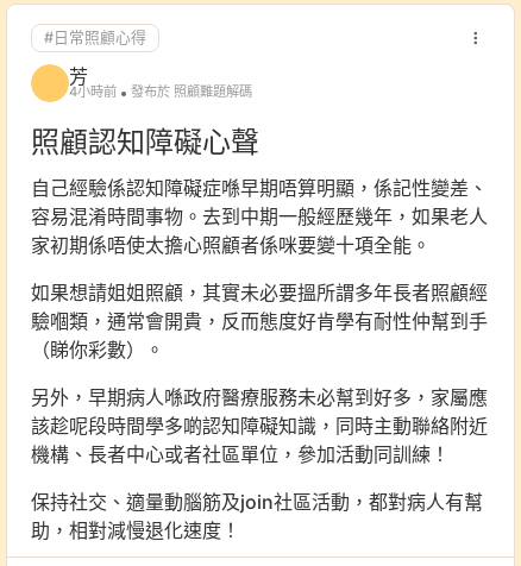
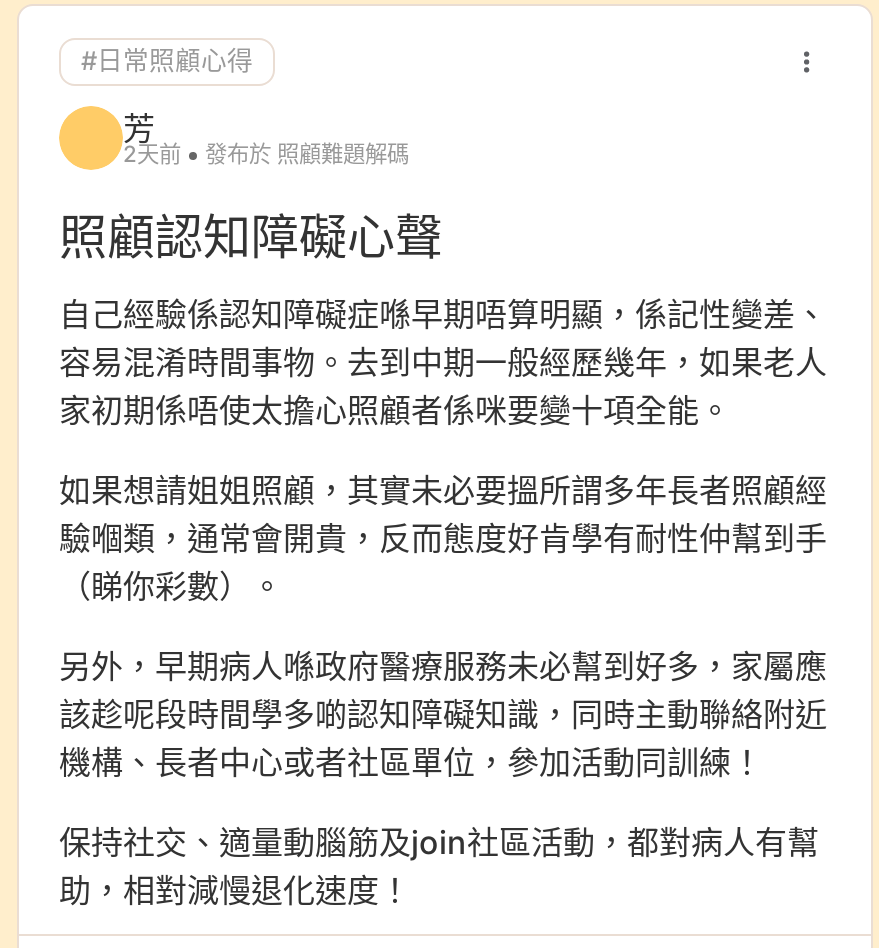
- 4小時前 發布於 照顧難題解碼
+ 2天前 發布於 照顧難題解碼
